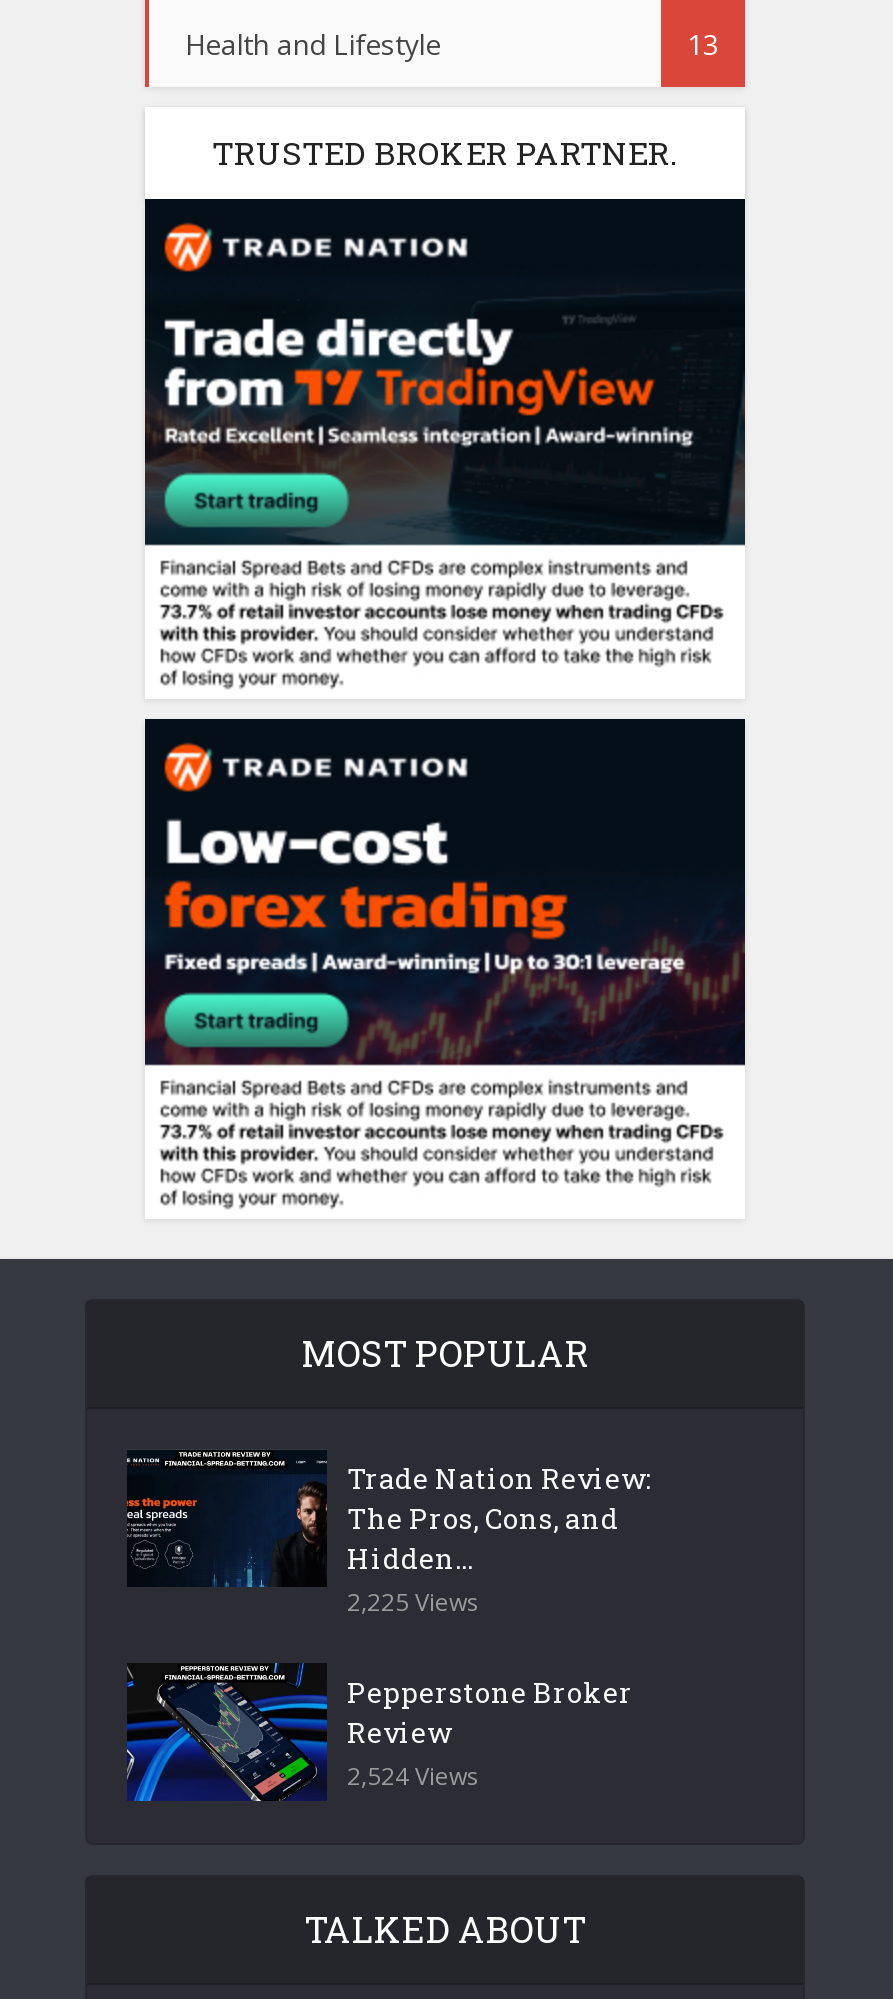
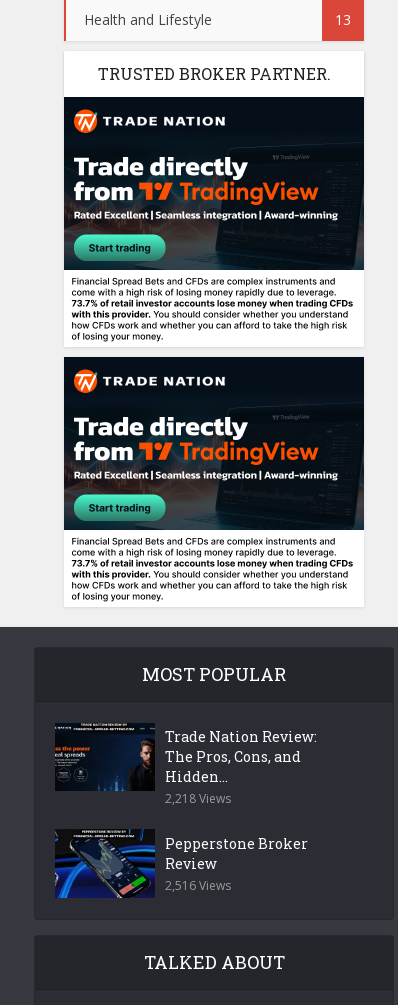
- [image]
+ [image]

- 2,225 Views
+ 2,218 Views

- 2,524 Views
+ 2,516 Views
